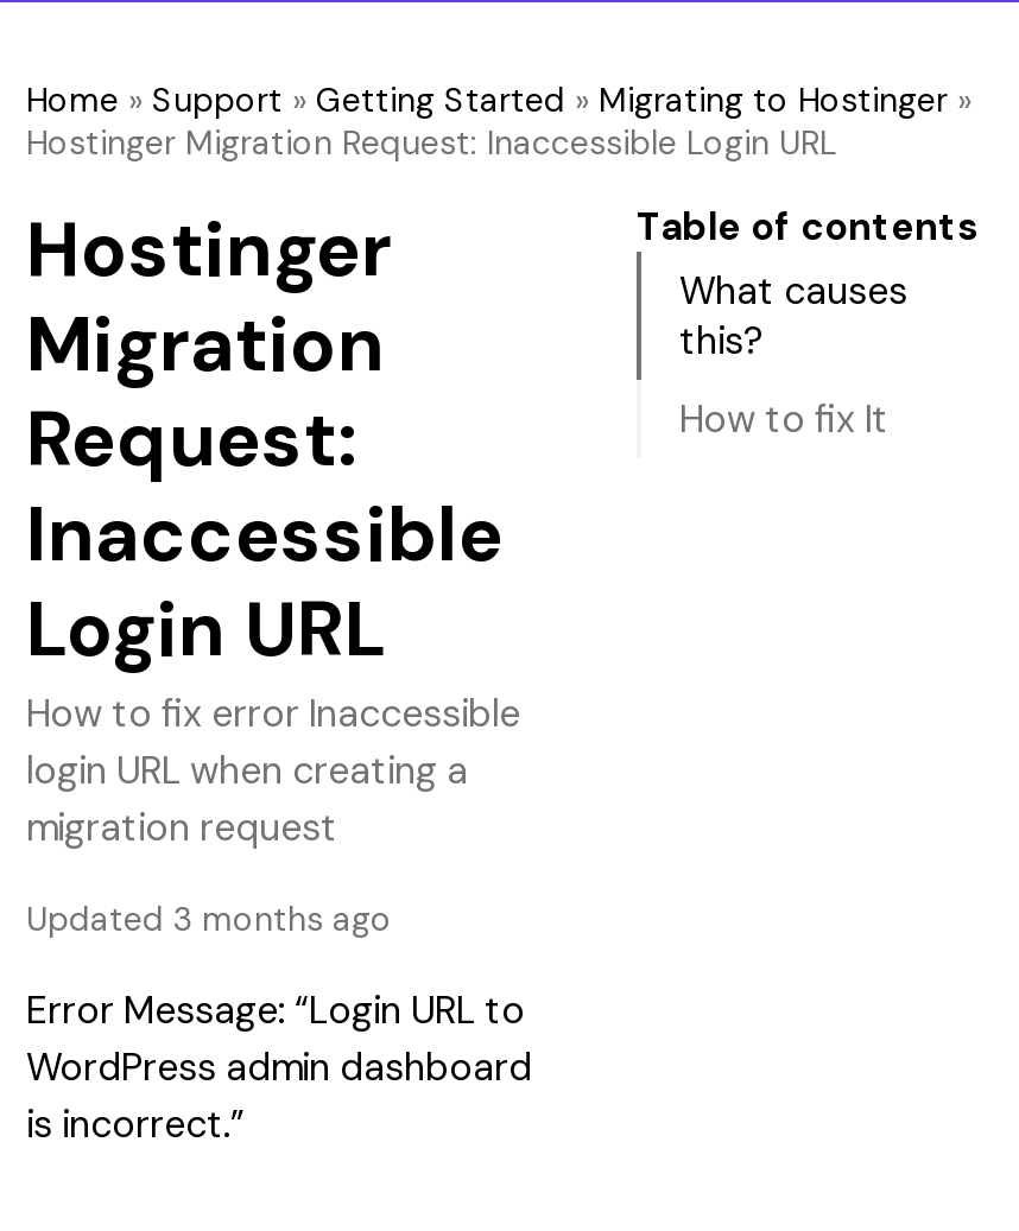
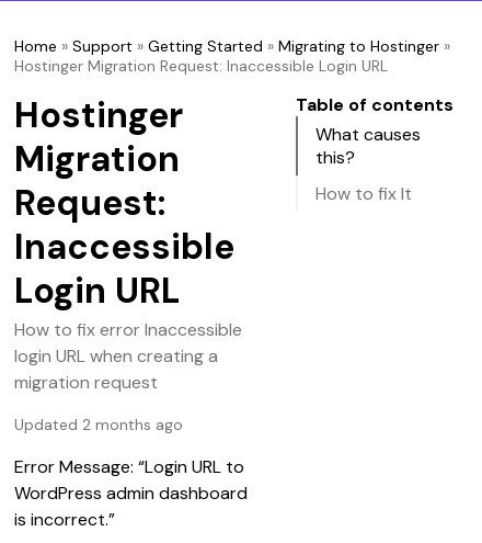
- Updated 3 months ago
+ Updated 2 months ago
